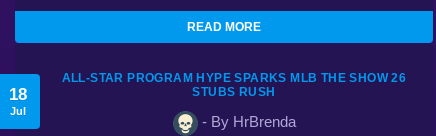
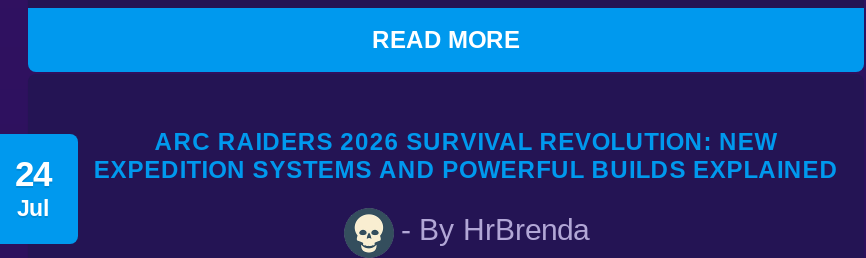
- ALL-STAR PROGRAM HYPE SPARKS MLB THE SHOW 26
- STUBS RUSH
+ ARC RAIDERS 2026 SURVIVAL REVOLUTION: NEW
+ EXPEDITION SYSTEMS AND POWERFUL BUILDS EXPLAINED

- 18
+ 24
